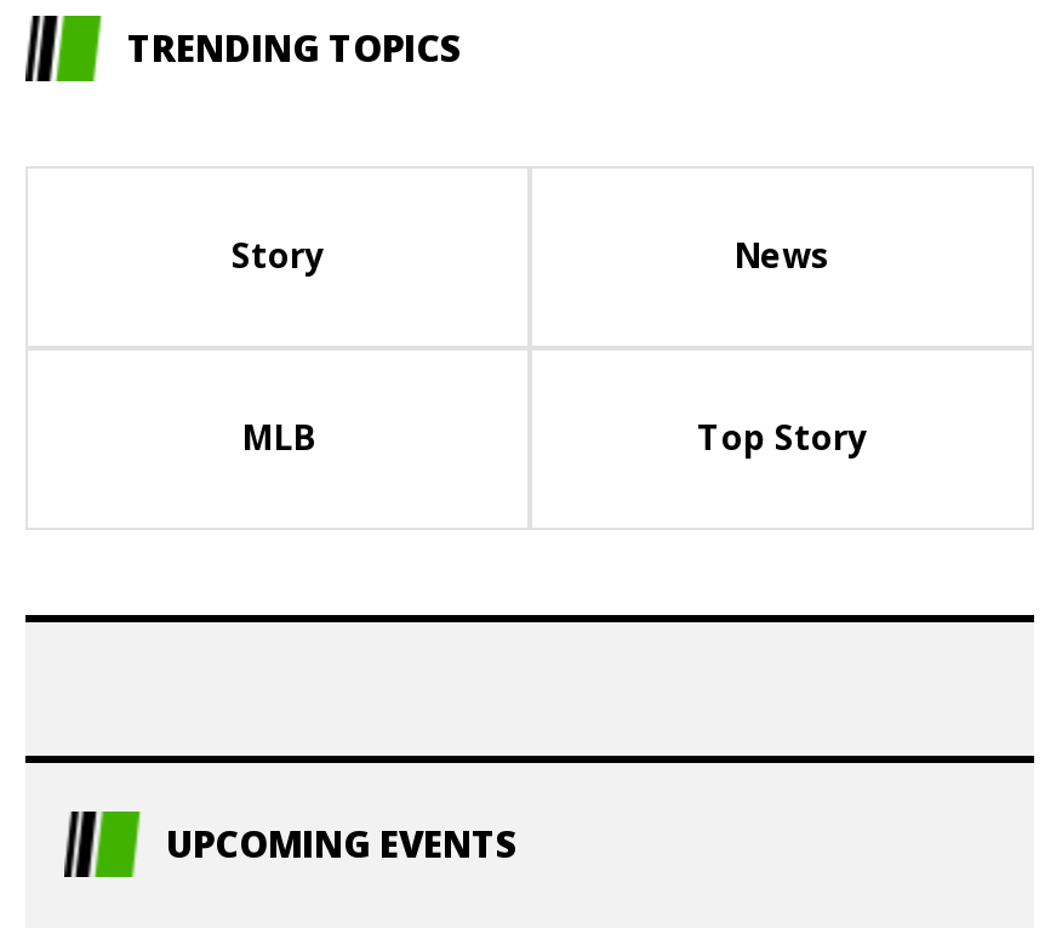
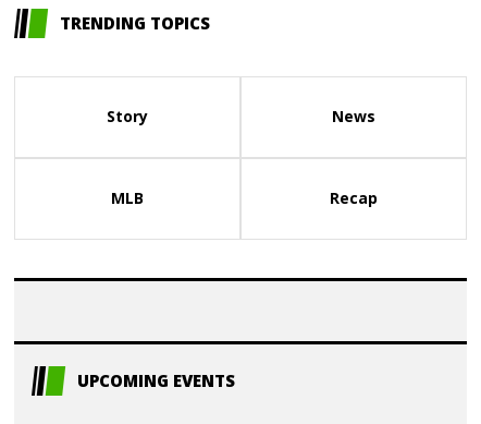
- Top Story
+ Recap
